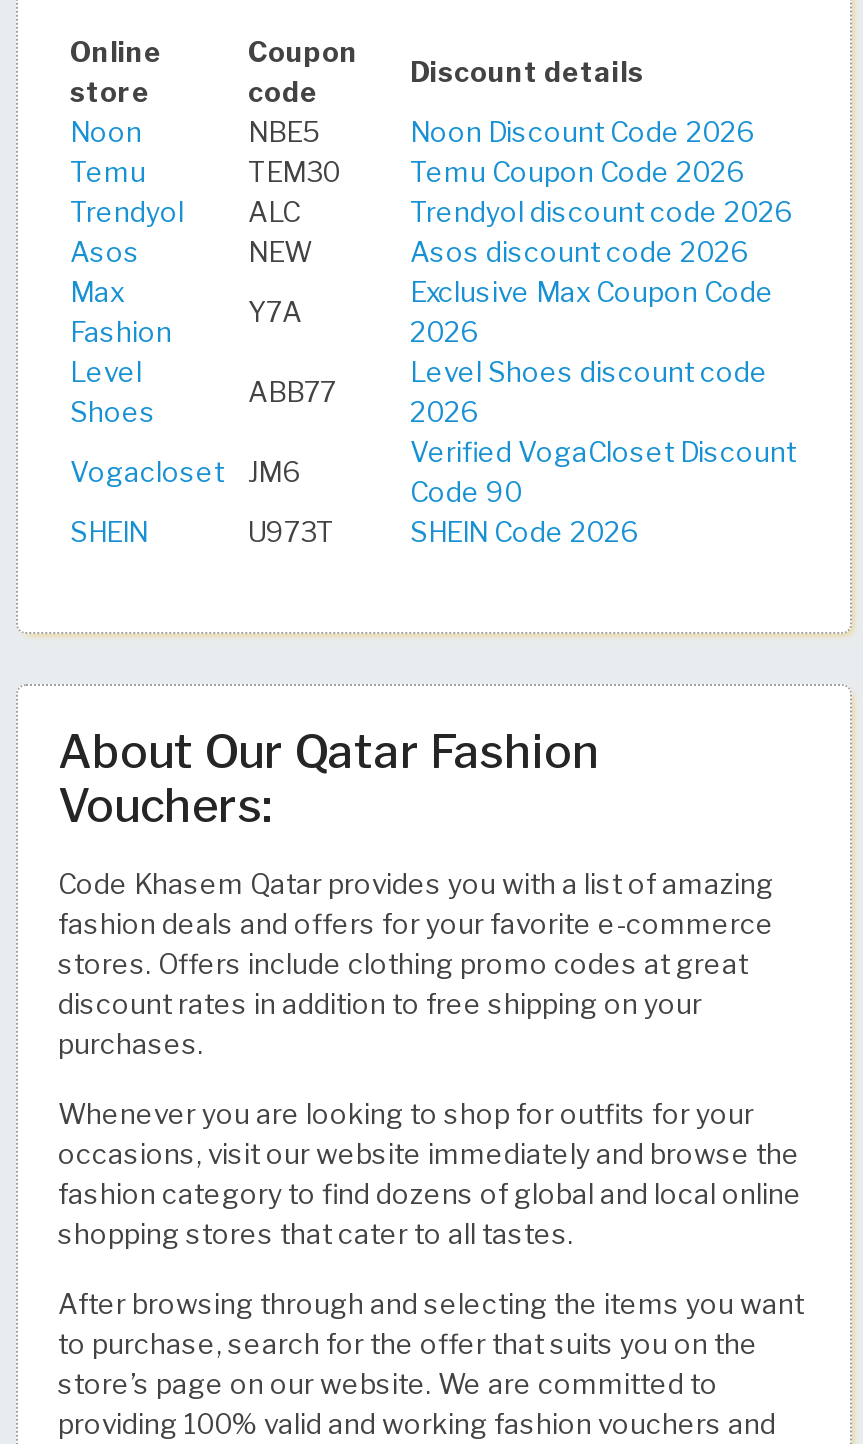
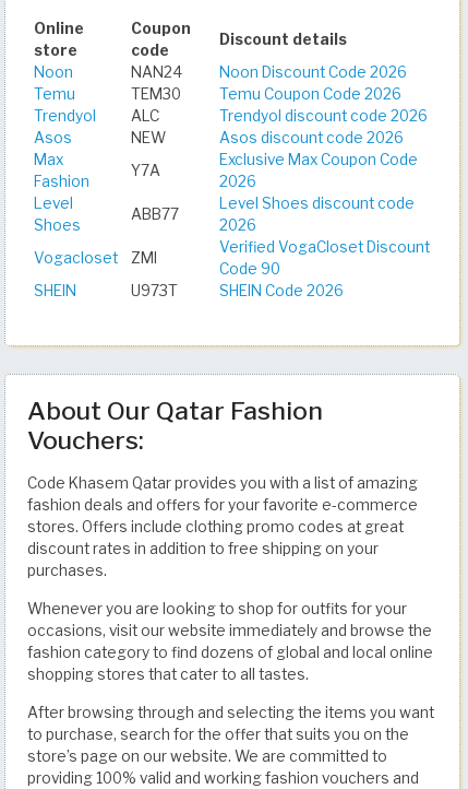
- NBE5
+ NAN24

- JM6
+ ZMI
